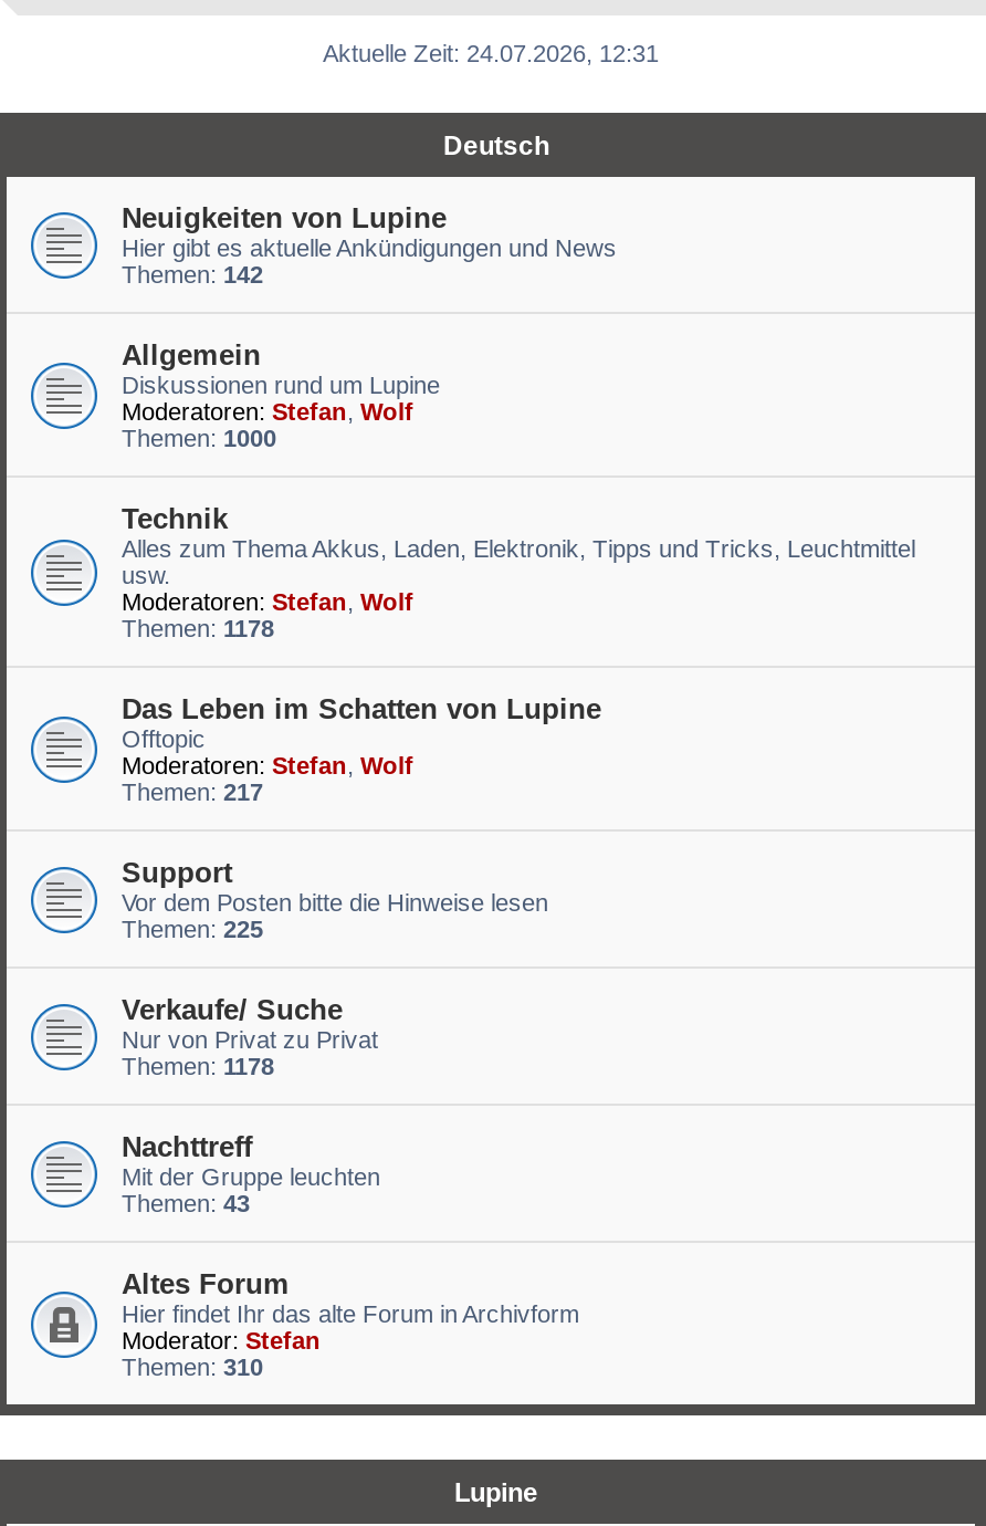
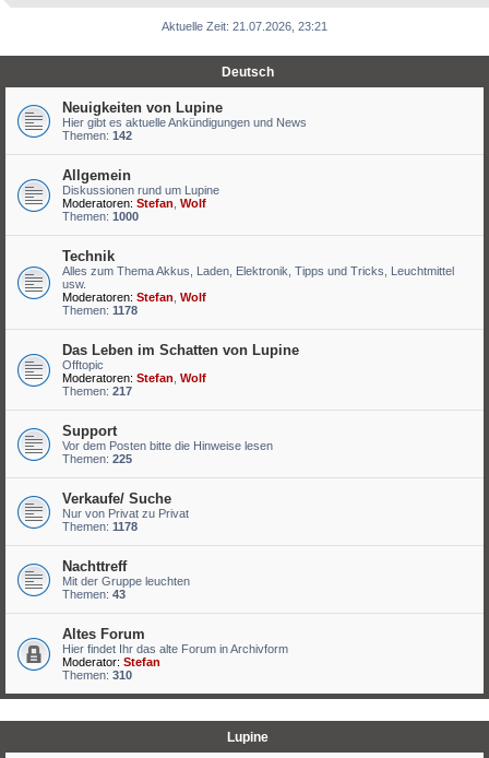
- Aktuelle Zeit: 24.07.2026, 12:31
+ Aktuelle Zeit: 21.07.2026, 23:21
